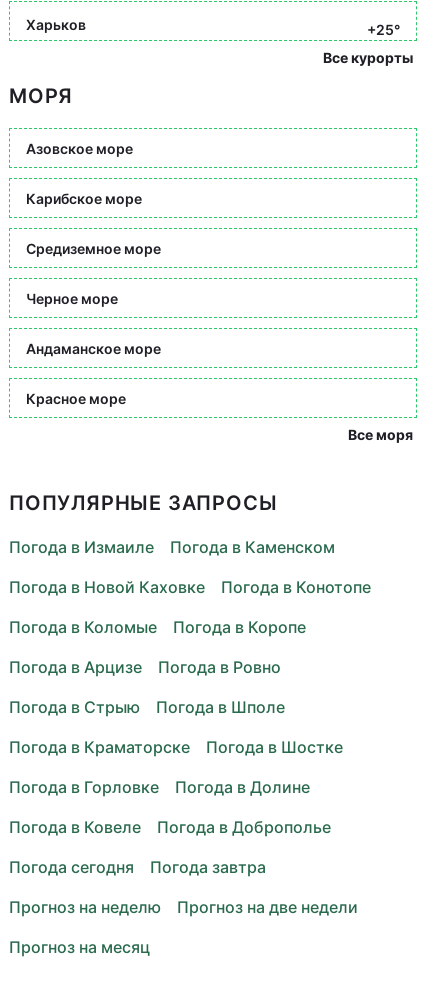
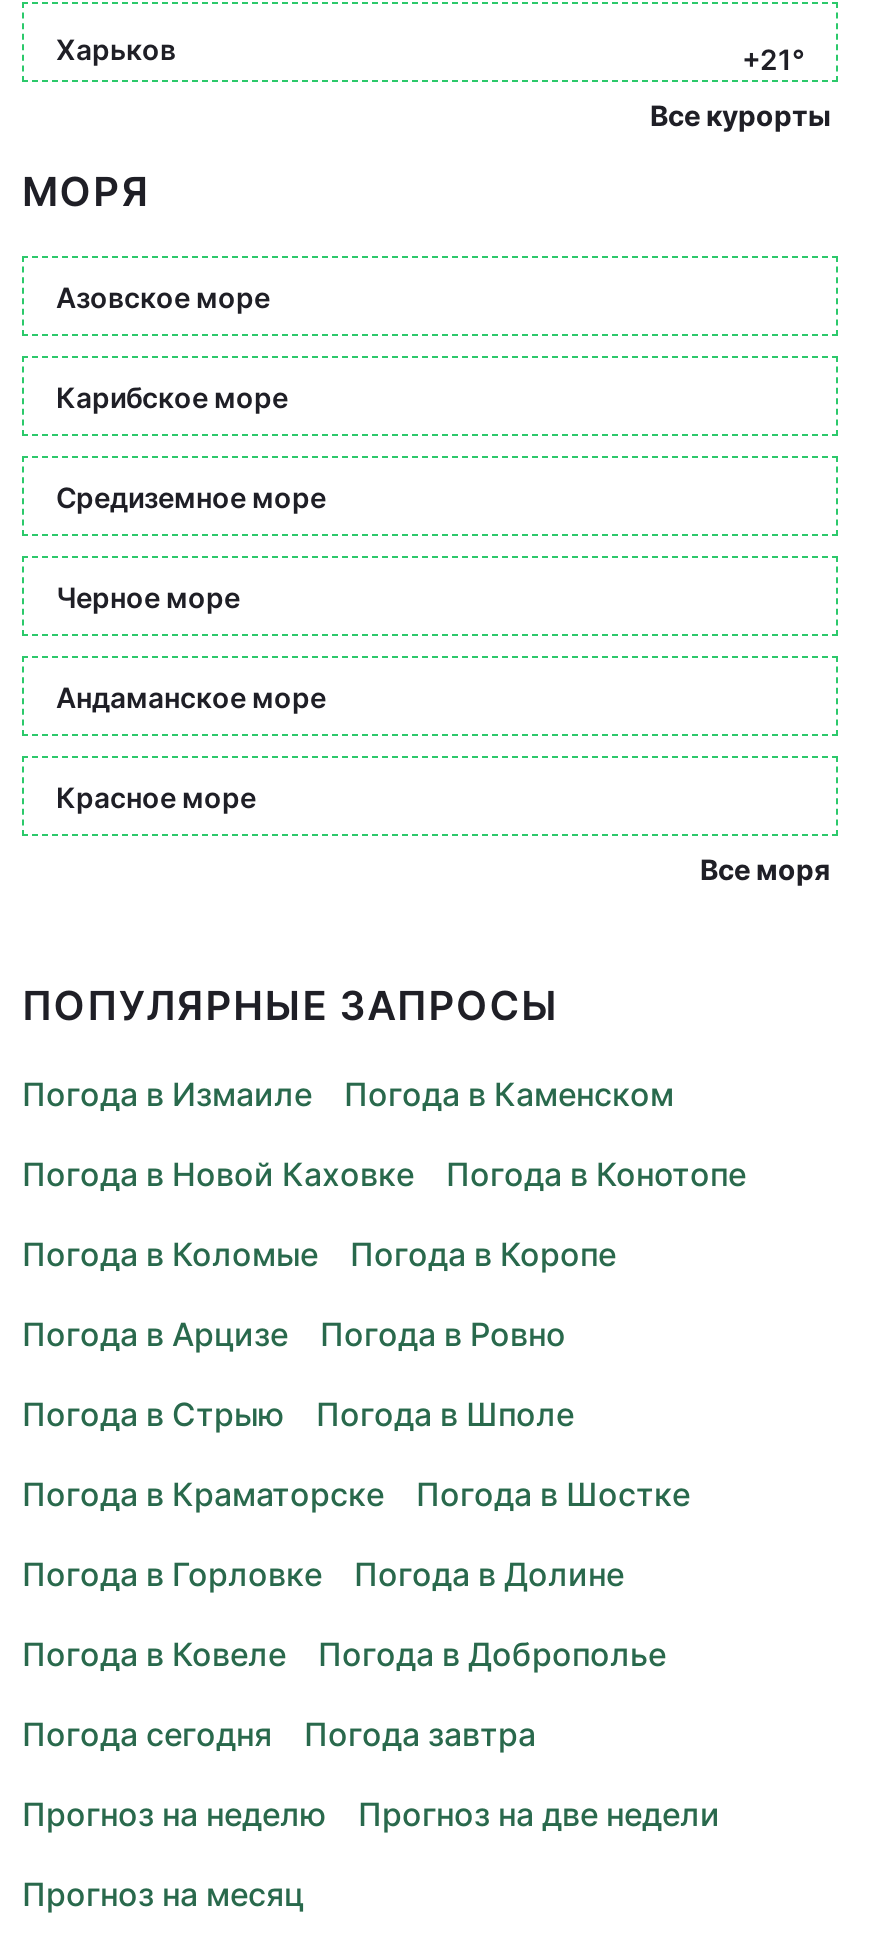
- +25°
+ +21°
